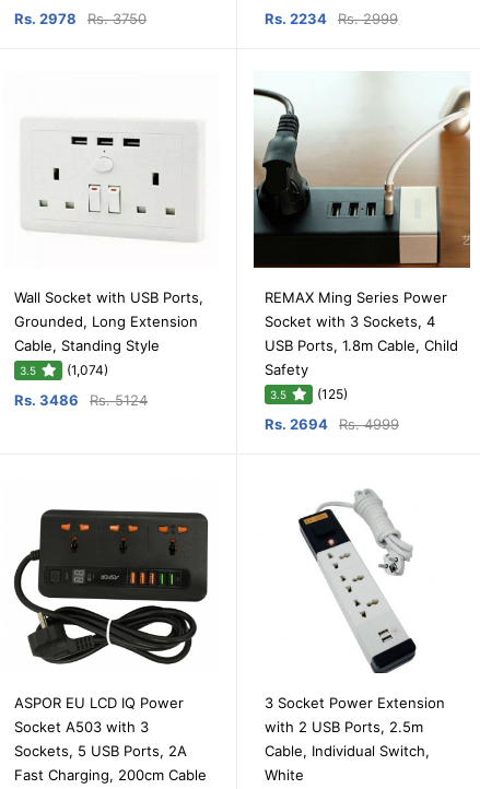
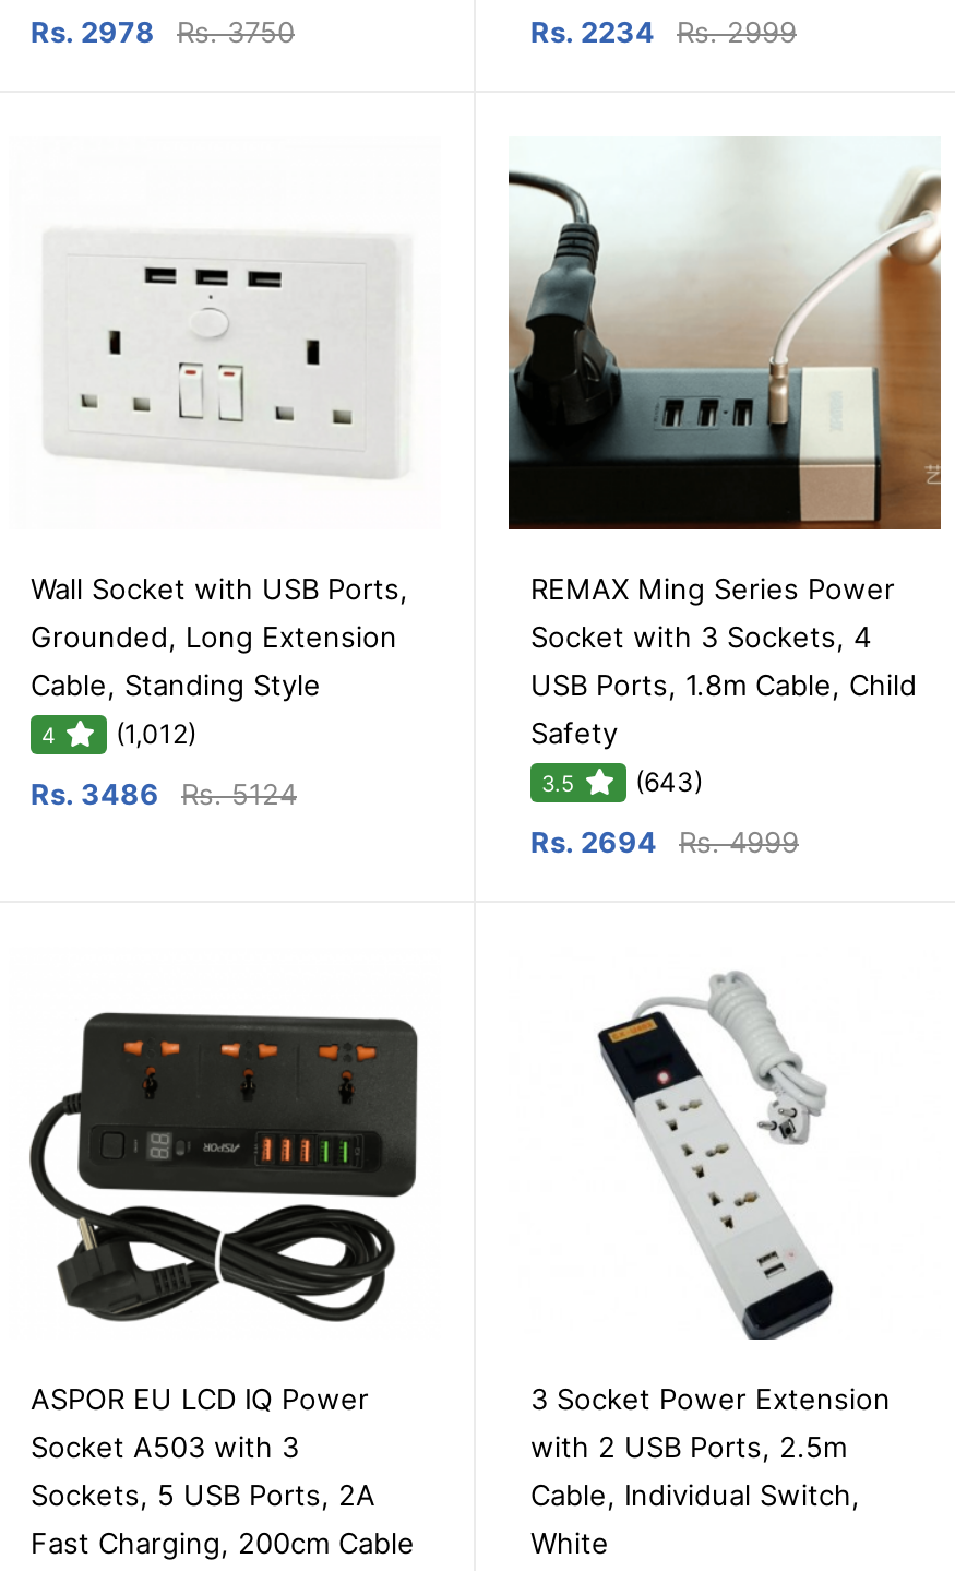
- 3.5
+ 4

- (1,074)
+ (1,012)

- (125)
+ (643)
